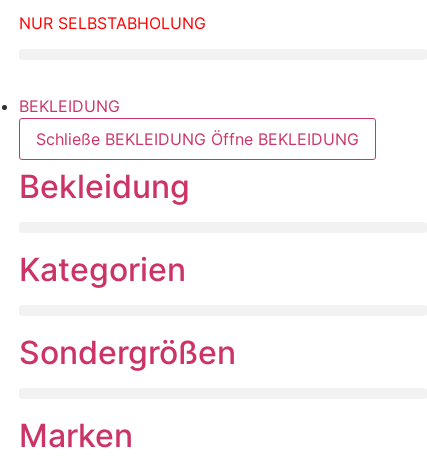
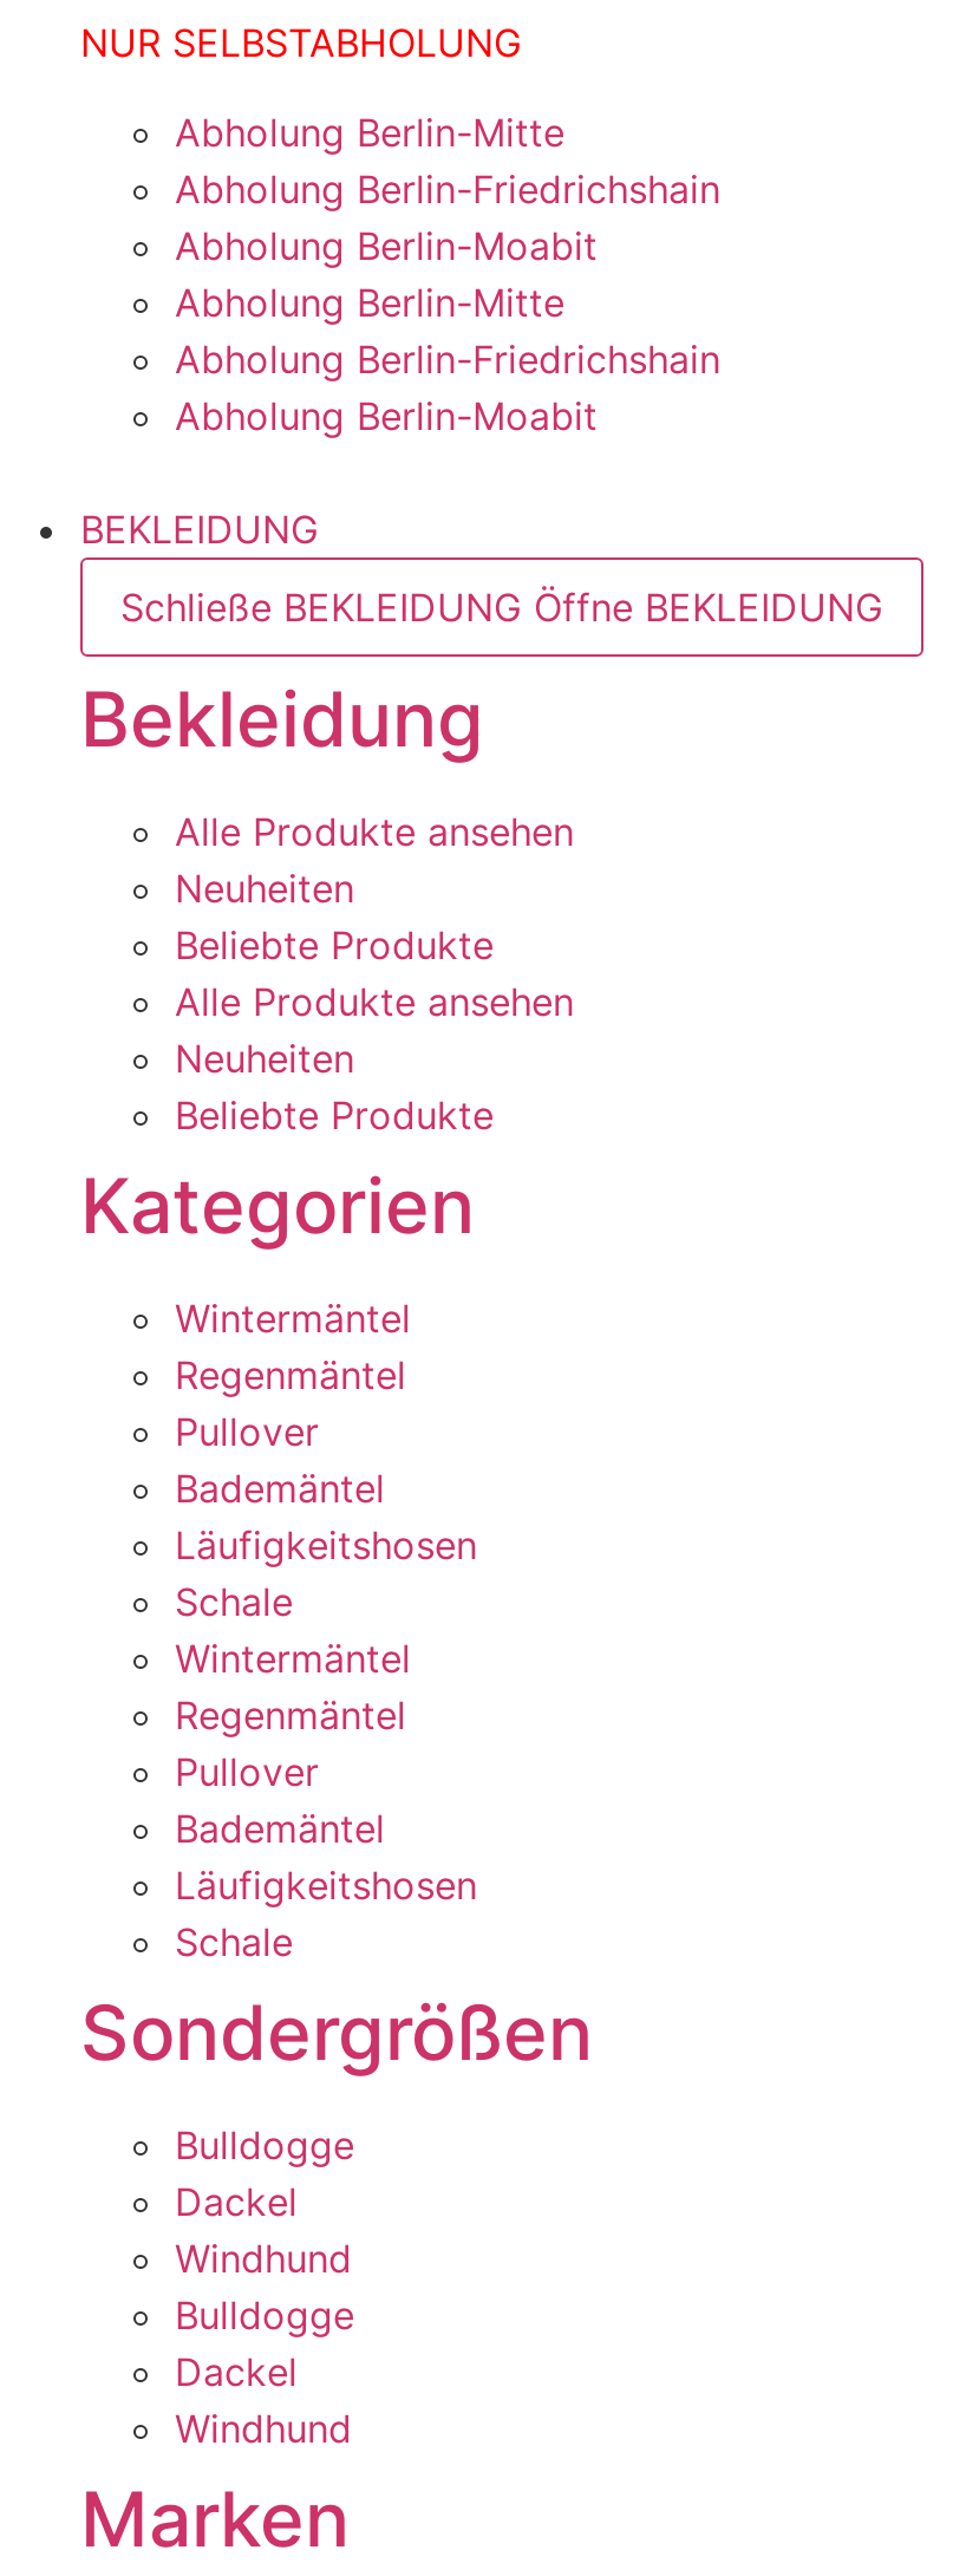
+ Abholung Berlin-Mitte
+ Abholung Berlin-Friedrichshain
+ Abholung Berlin-Moabit
+ Abholung Berlin-Mitte
+ Abholung Berlin-Friedrichshain
+ Abholung Berlin-Moabit

+ Alle Produkte ansehen
+ Neuheiten
+ Beliebte Produkte
+ Alle Produkte ansehen
+ Neuheiten
+ Beliebte Produkte

+ Wintermäntel
+ Regenmäntel
+ Pullover
+ Bademäntel
+ Läufigkeitshosen
+ Schale
+ Wintermäntel
+ Regenmäntel
+ Pullover
+ Bademäntel
+ Läufigkeitshosen
+ Schale

+ Bulldogge
+ Dackel
+ Windhund
+ Bulldogge
+ Dackel
+ Windhund
